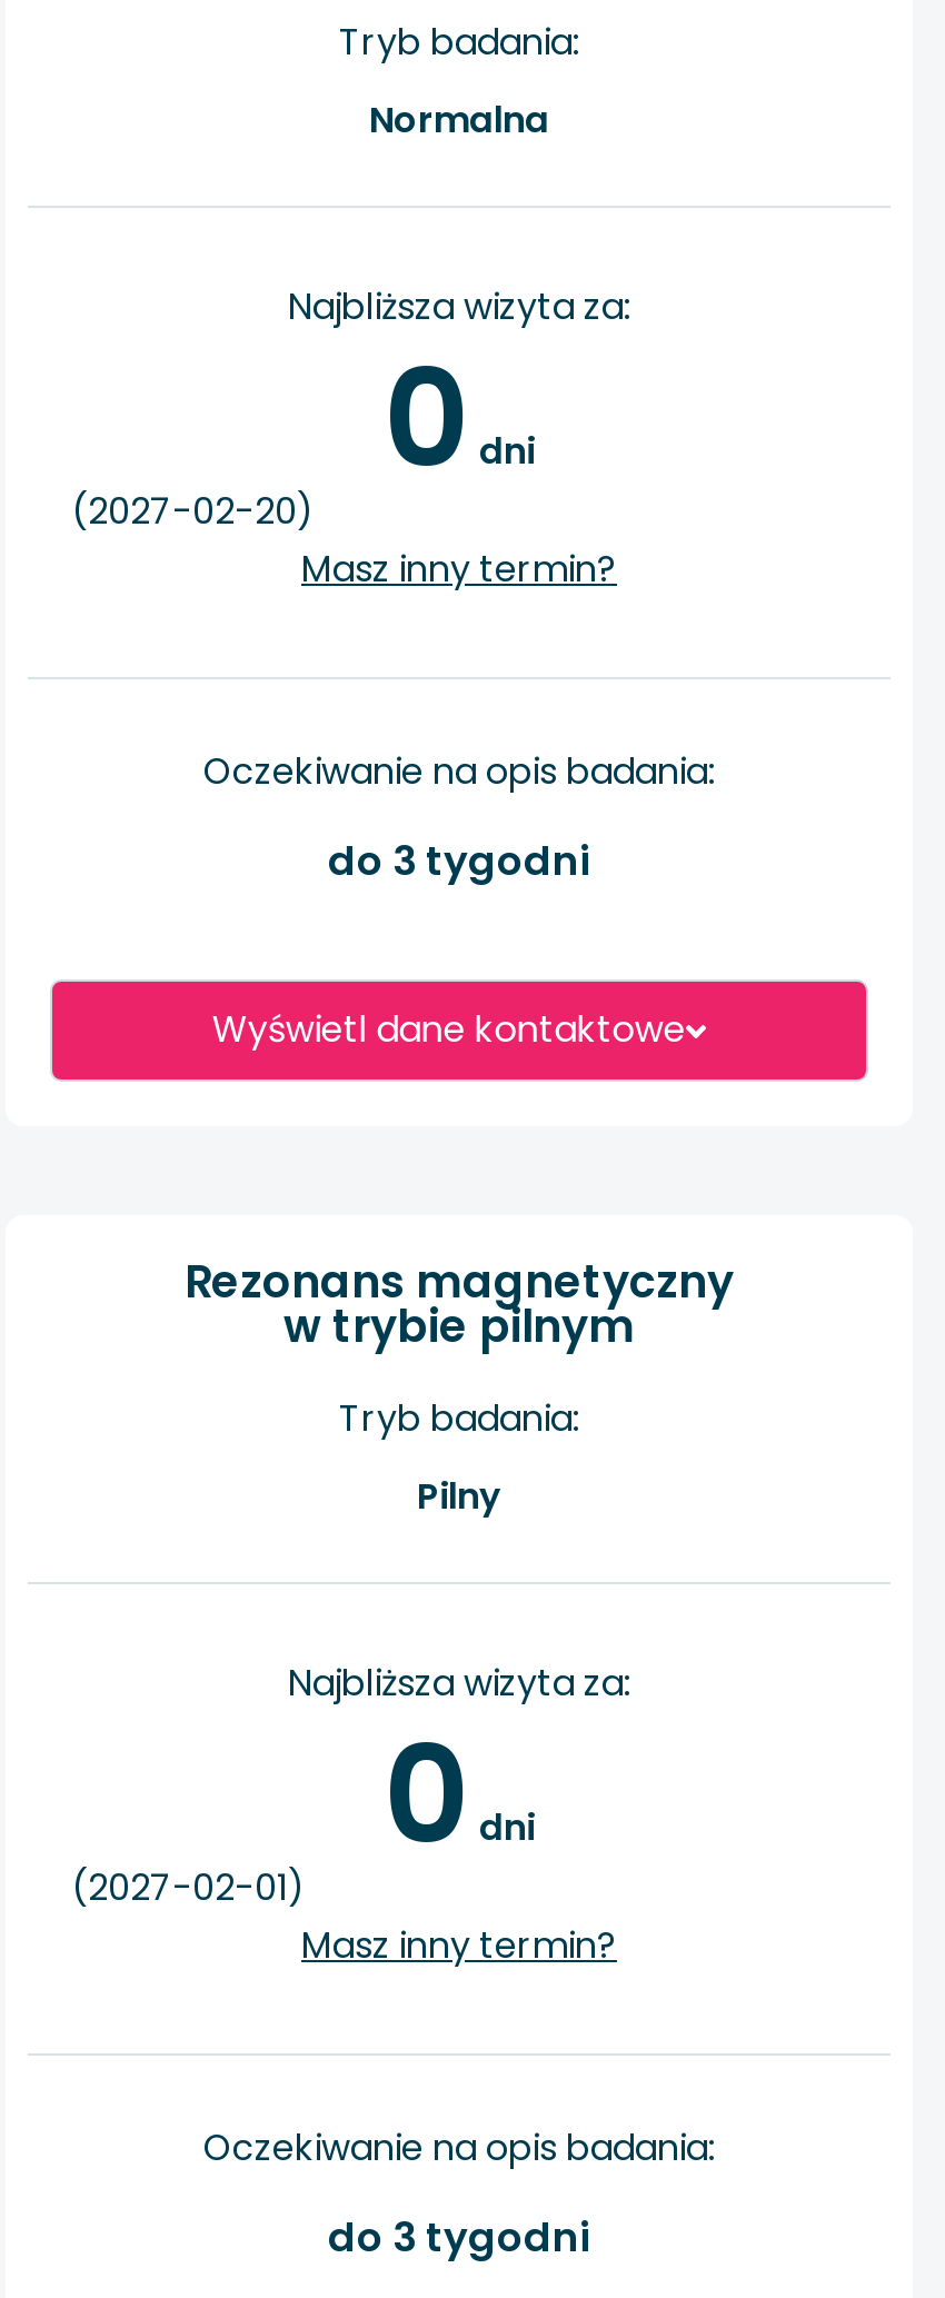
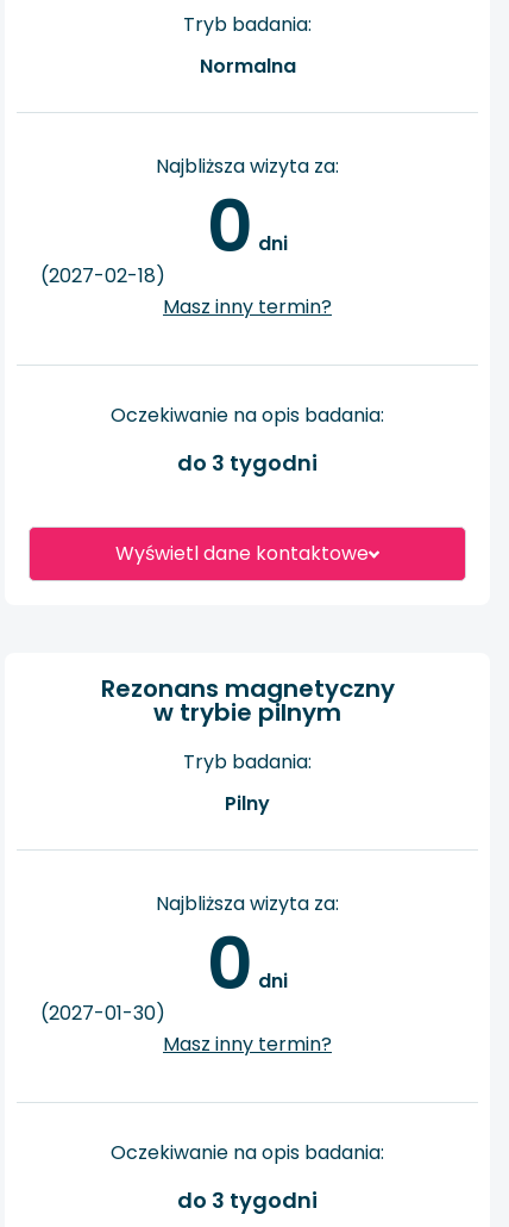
- (2027-02-20)
+ (2027-02-18)

- (2027-02-01)
+ (2027-01-30)
